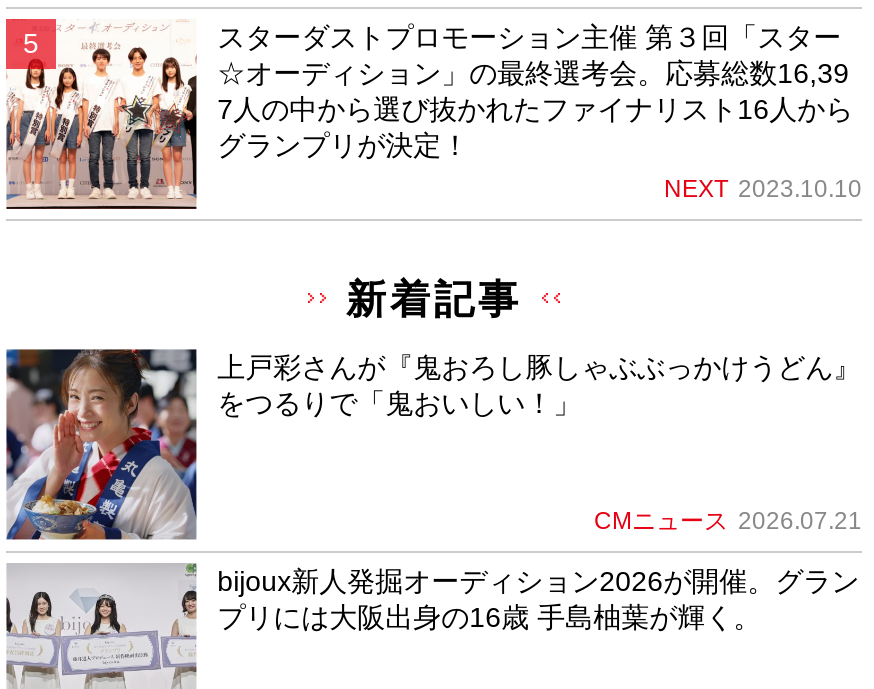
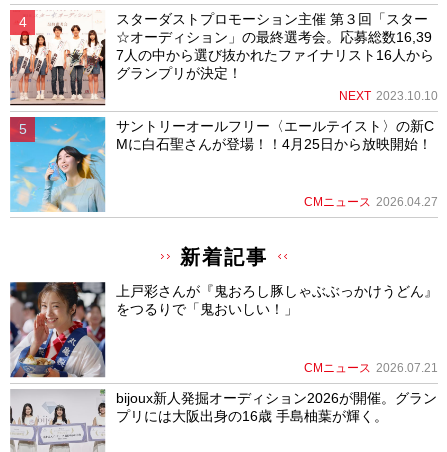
+ [image]
+ サントリーオールフリー〈エールテイスト〉の新C
+ Mに白石聖さんが登場！！4月25日から放映開始！

+ CMニュース 2026.04.27
